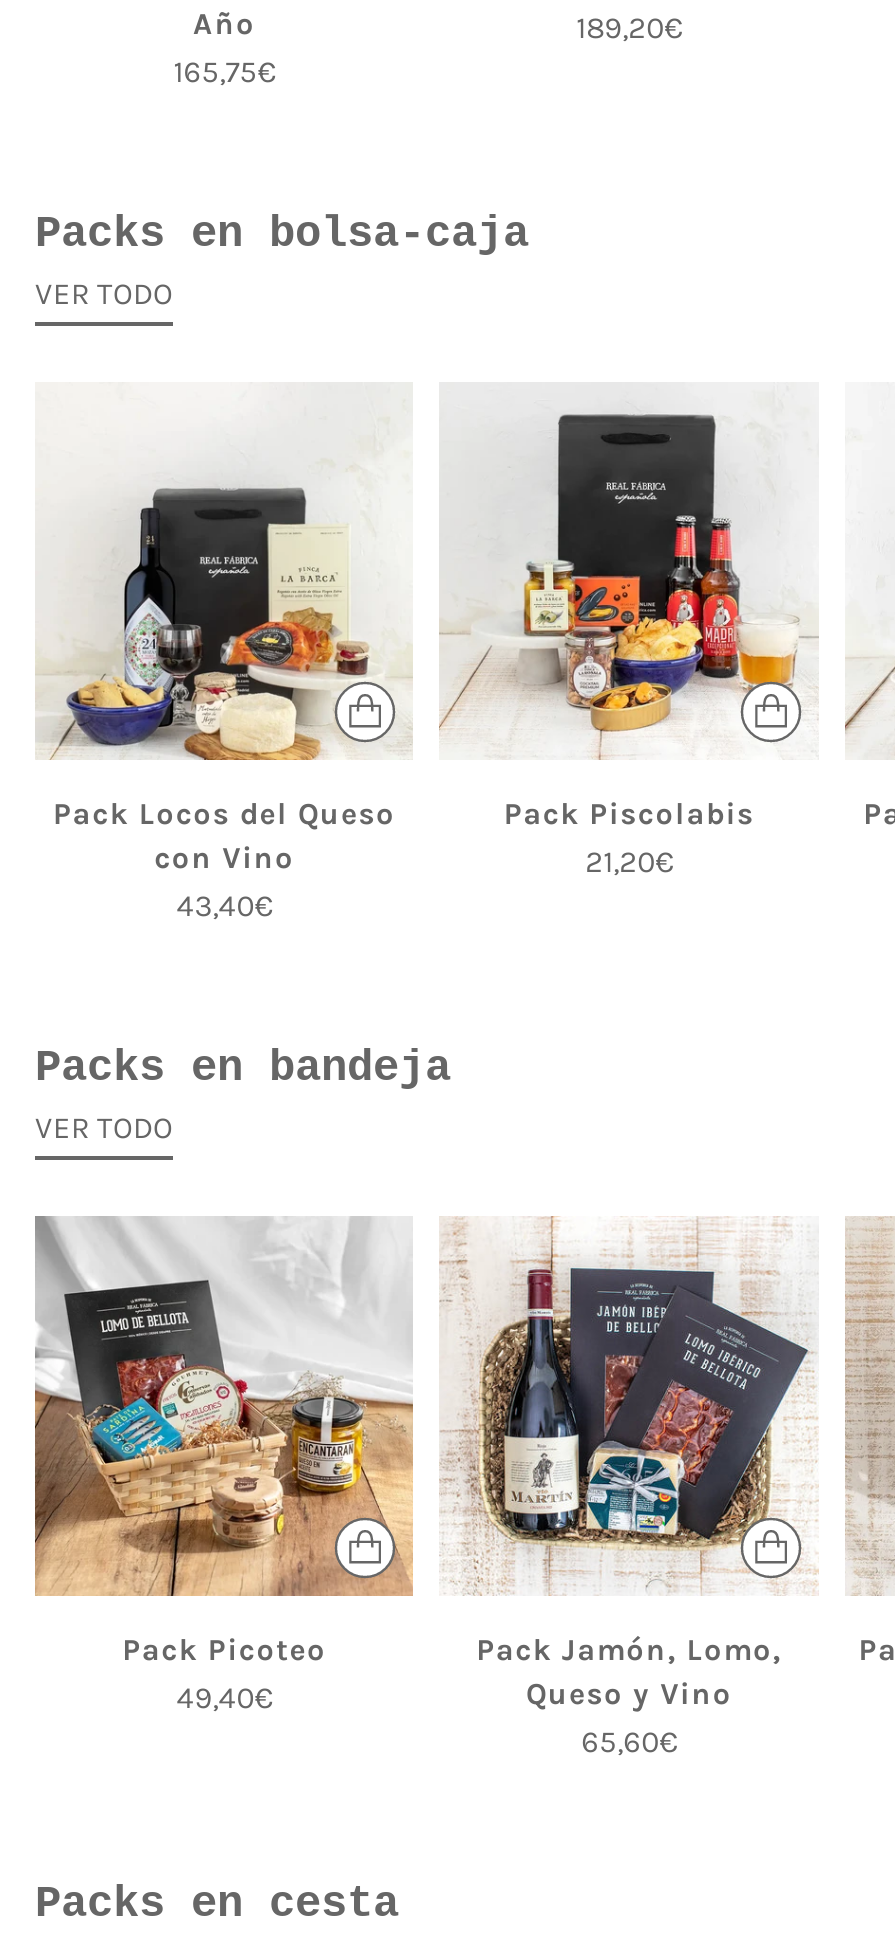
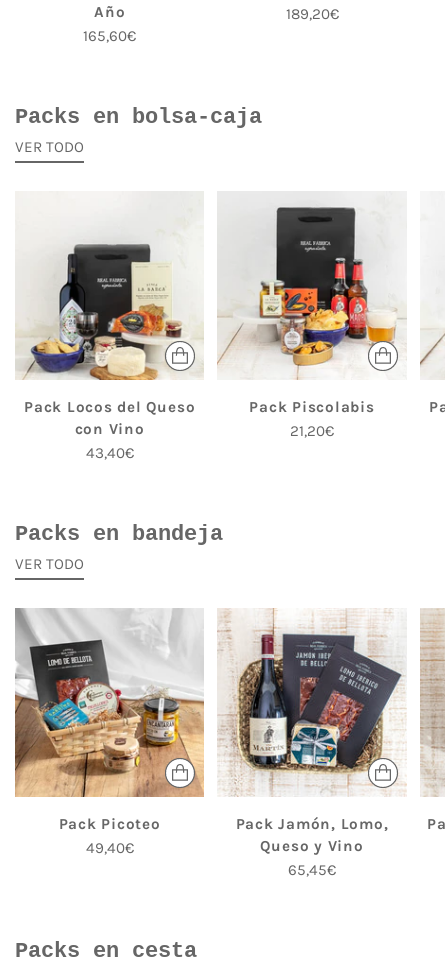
- 165,75€
+ 165,60€

- 65,60€
+ 65,45€
